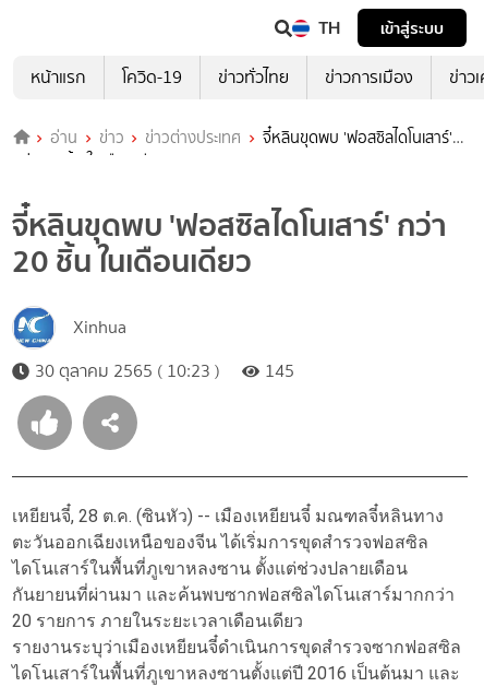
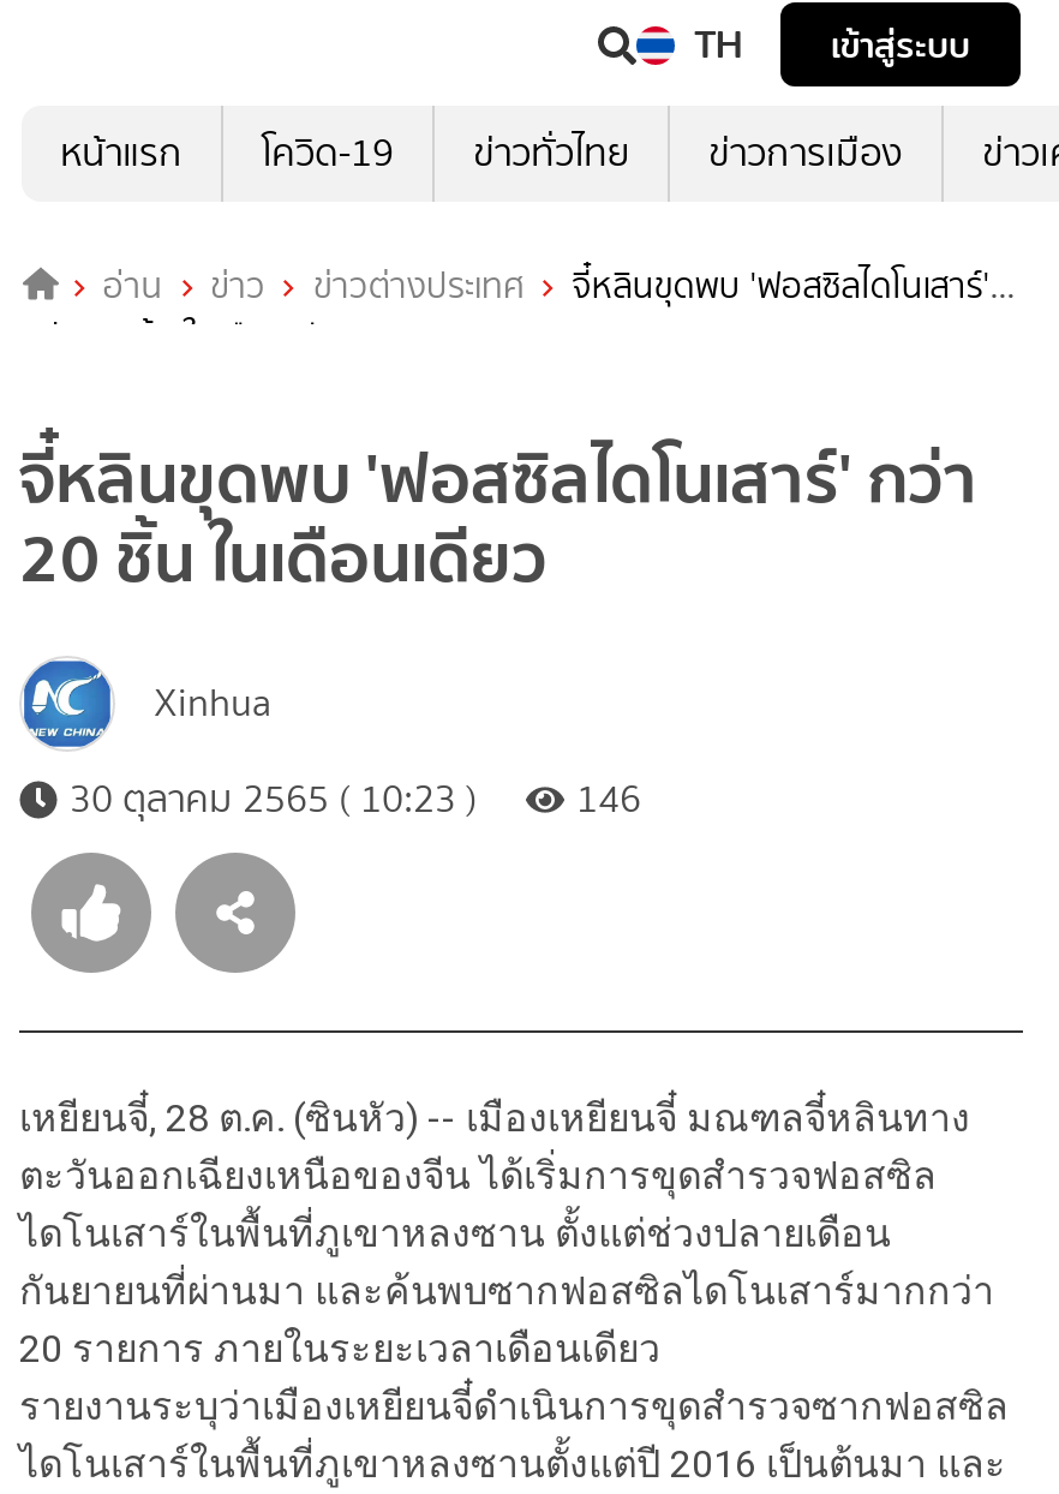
- 30 ตุลาคม 2565 ( 10:23 ) 145
+ 30 ตุลาคม 2565 ( 10:23 ) 146
